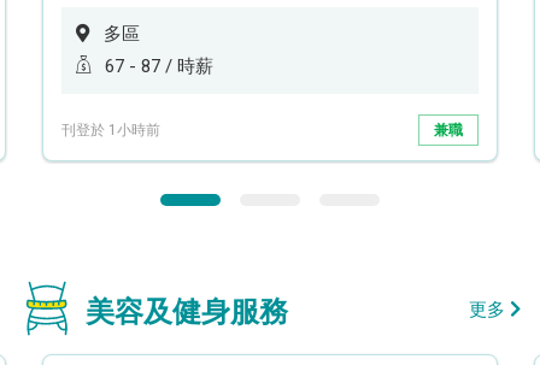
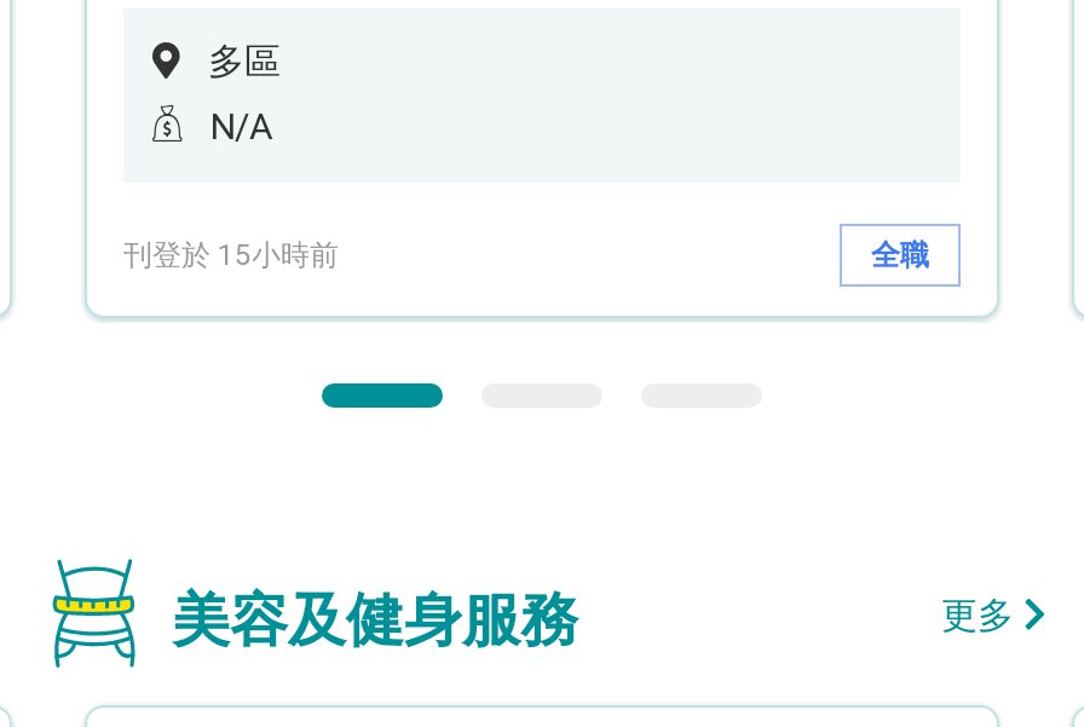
- 67 - 87 / 時薪
+ N/A

- 刊登於 1小時前
- 兼職
+ 刊登於 15小時前
+ 全職
